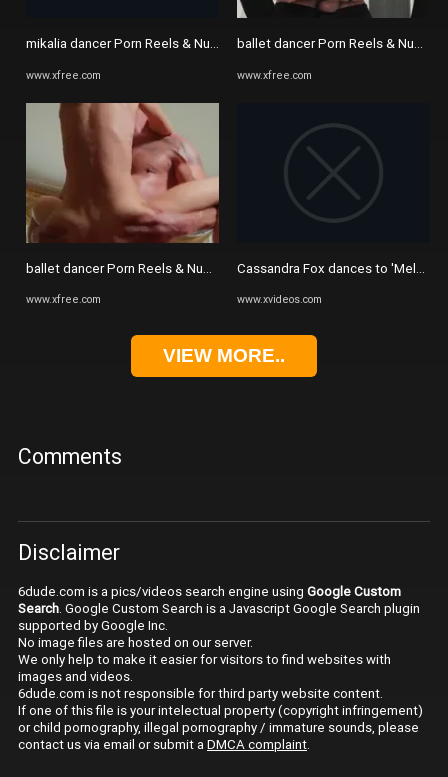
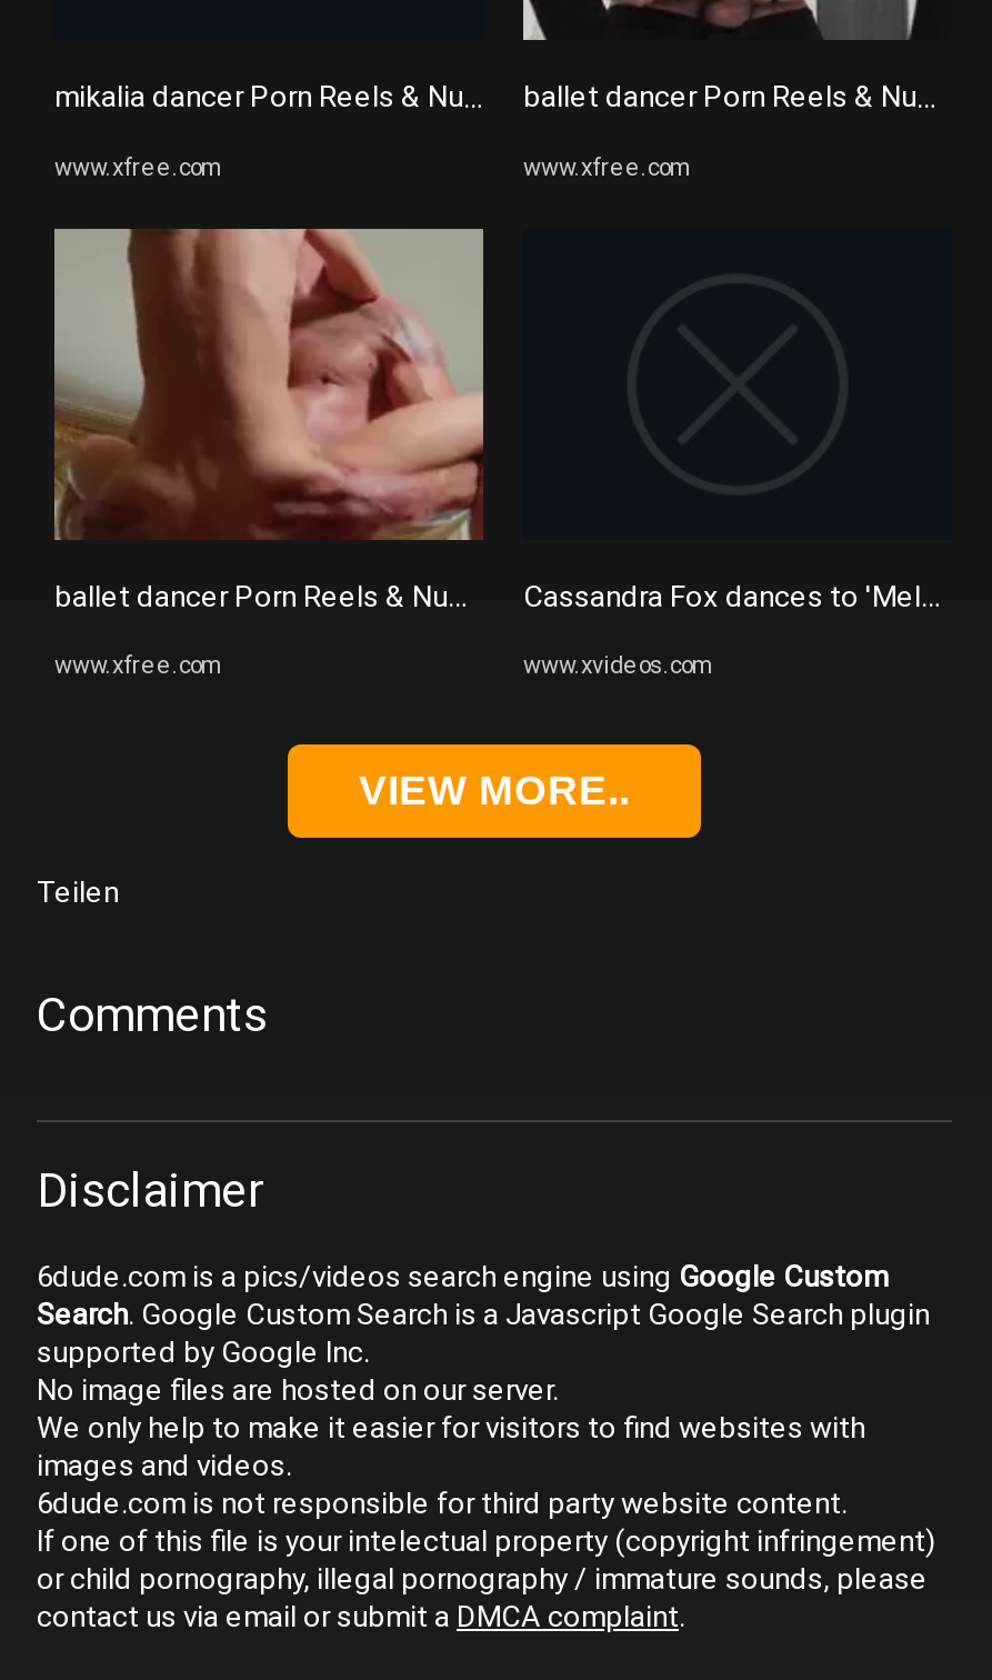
+ Teilen
